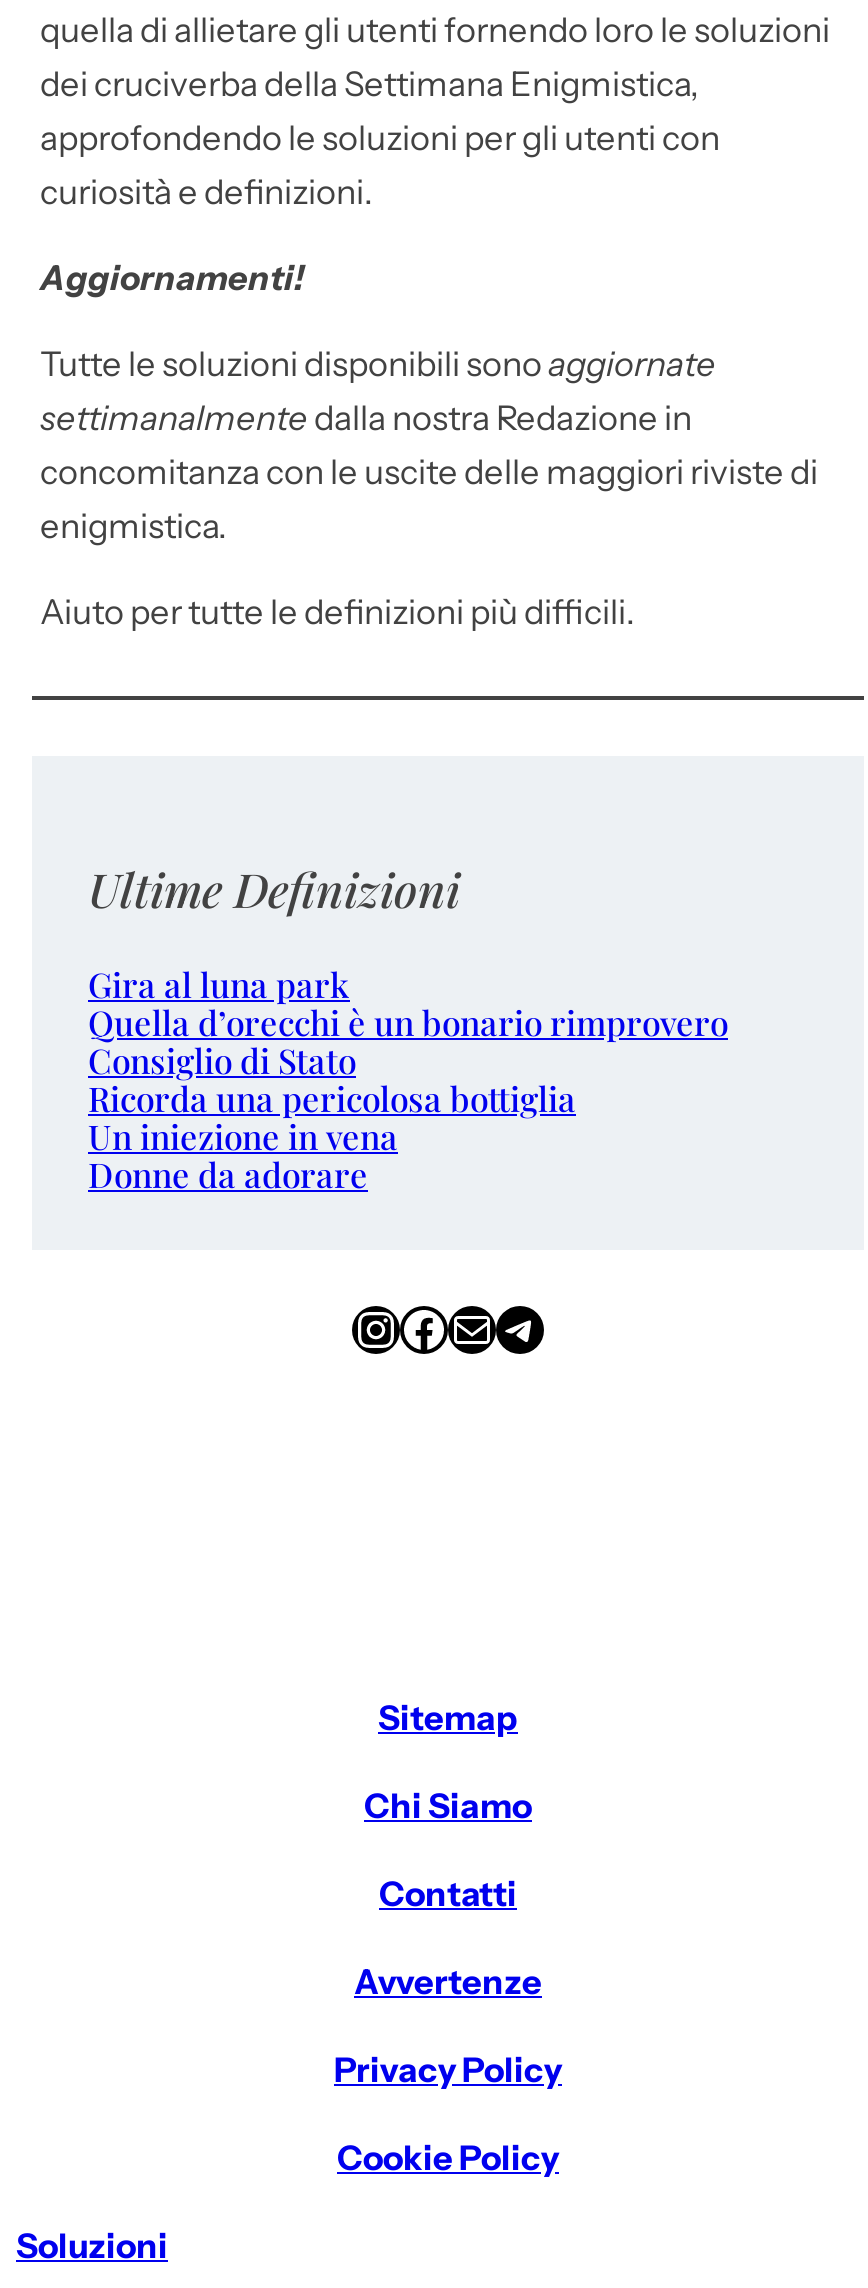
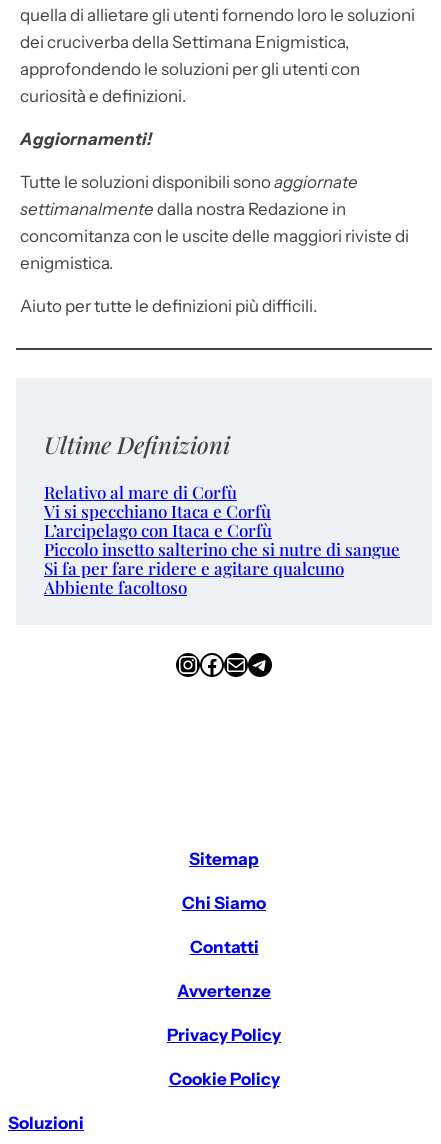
- Gira al luna park
- Quella d’orecchi è un bonario rimprovero
- Consiglio di Stato
- Ricorda una pericolosa bottiglia
- Un iniezione in vena
- Donne da adorare
+ Relativo al mare di Corfù
+ Vi si specchiano Itaca e Corfù
+ L’arcipelago con Itaca e Corfù
+ Piccolo insetto salterino che si nutre di sangue
+ Si fa per fare ridere e agitare qualcuno
+ Abbiente facoltoso
